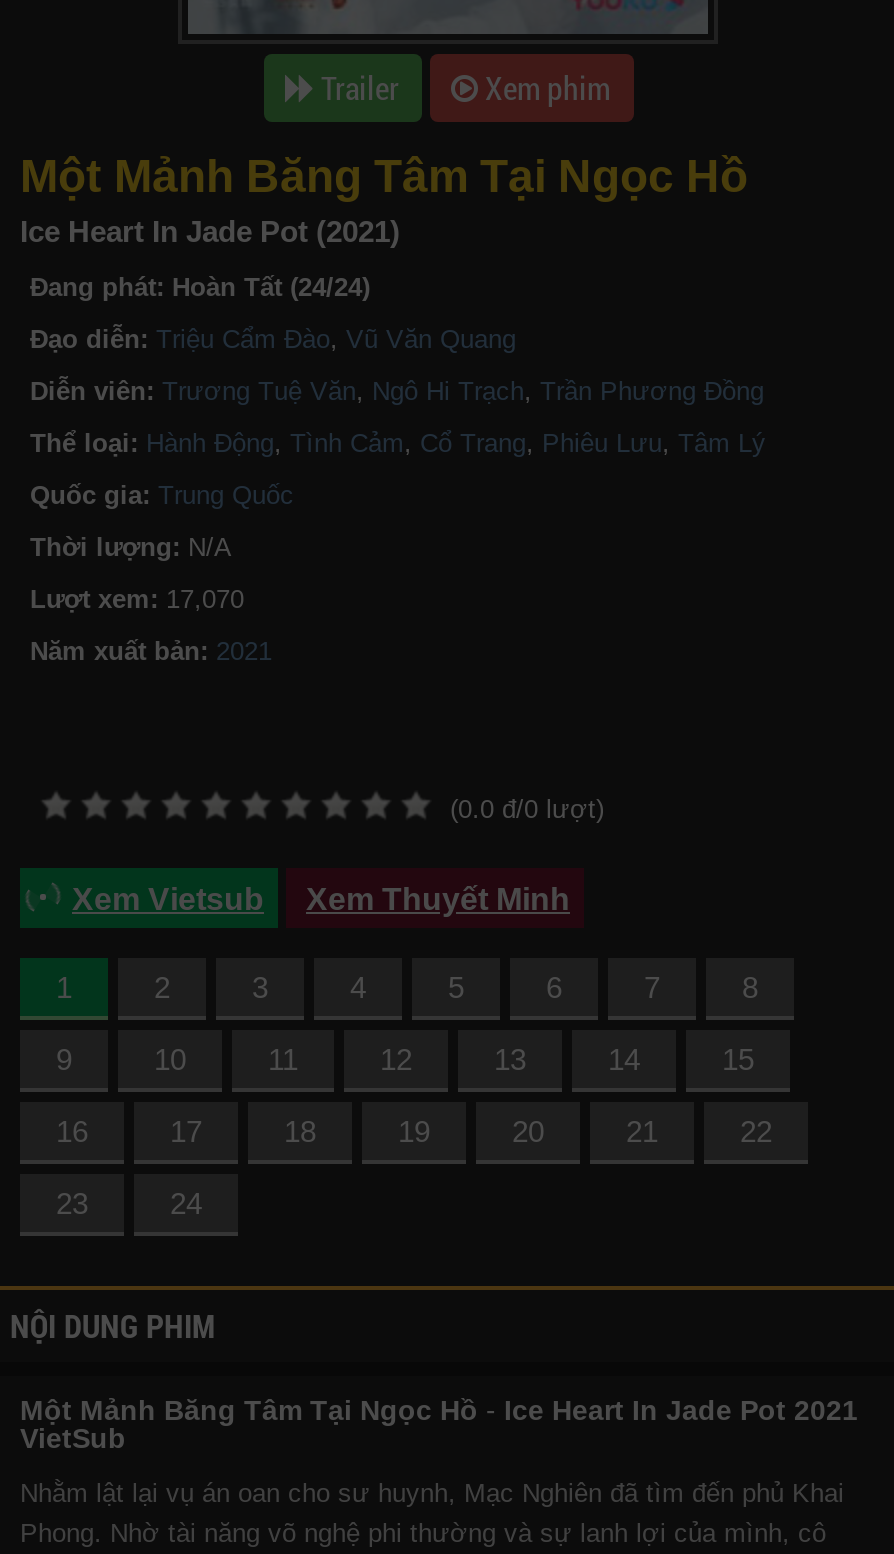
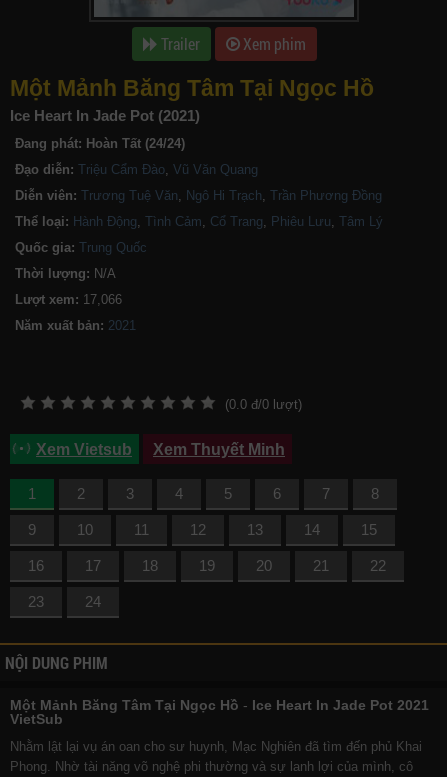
- Lượt xem: 17,070
+ Lượt xem: 17,066
